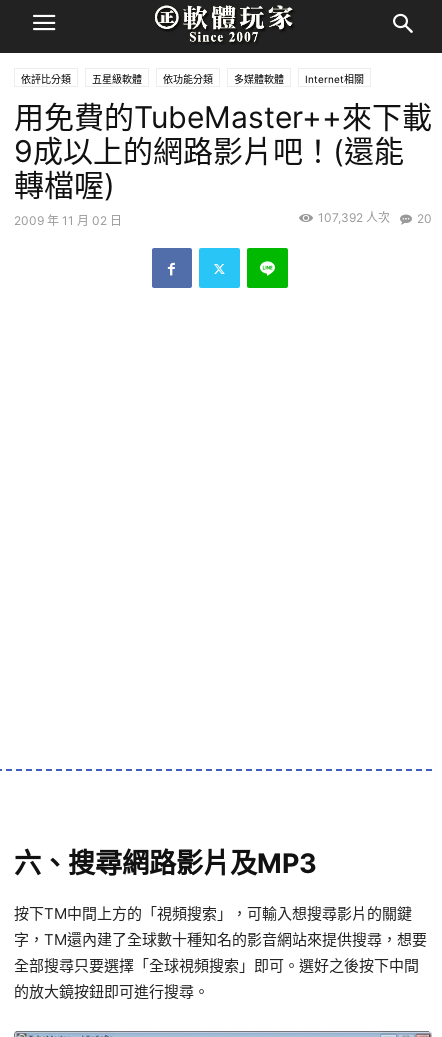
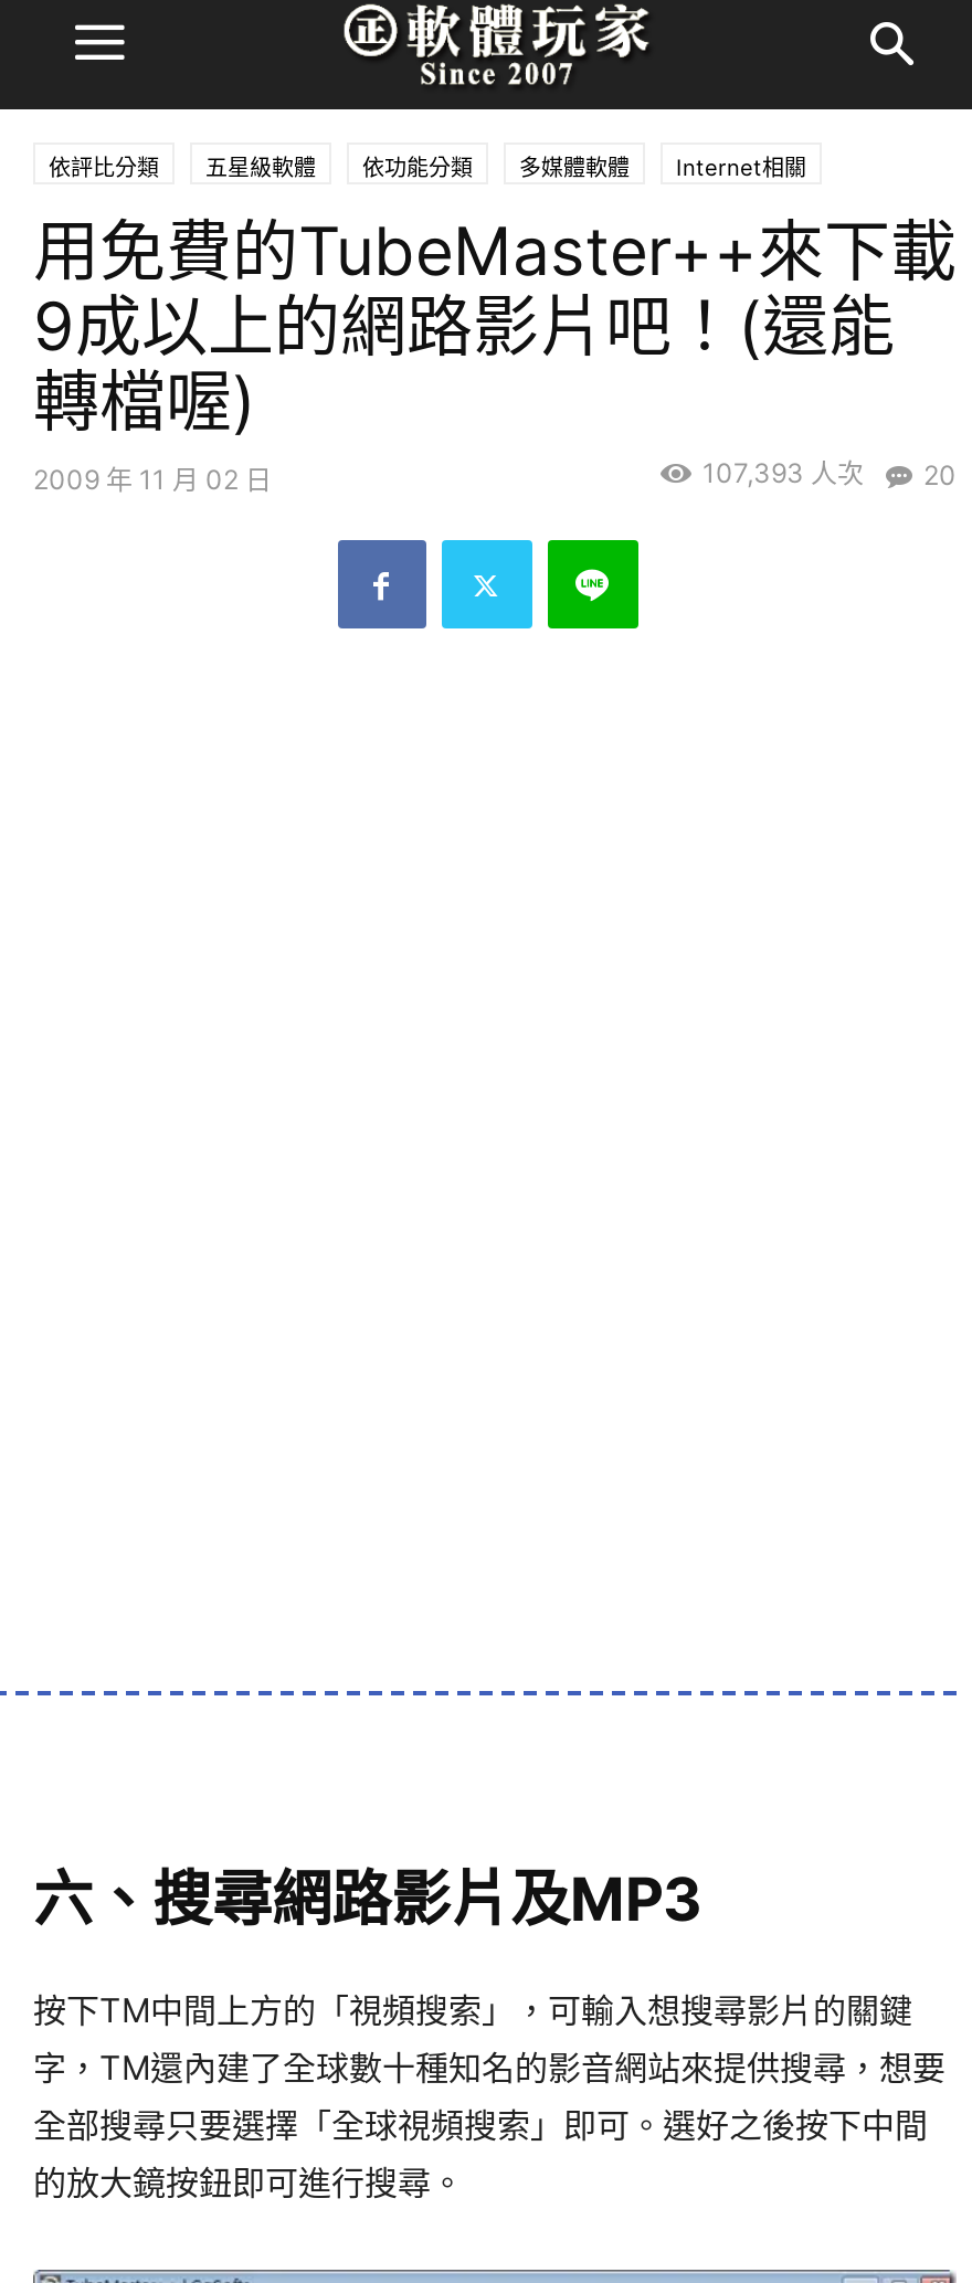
- 107,392 人次 20
+ 107,393 人次 20
